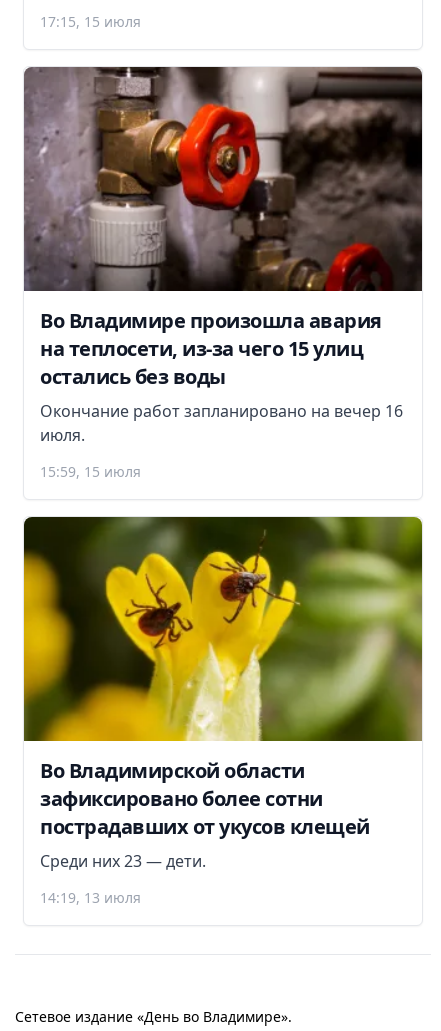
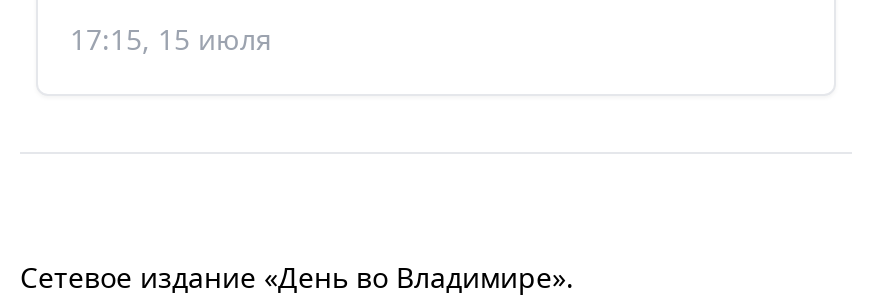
- [image]
- Во Владимире произошла авария
- на теплосети, из-за чего 15 улиц
- остались без воды
- Окончание работ запланировано на вечер 16
- июля.
- 15:59, 15 июля

- [image]
- Во Владимирской области
- зафиксировано более сотни
- пострадавших от укусов клещей
- Среди них 23 — дети.
- 14:19, 13 июля
